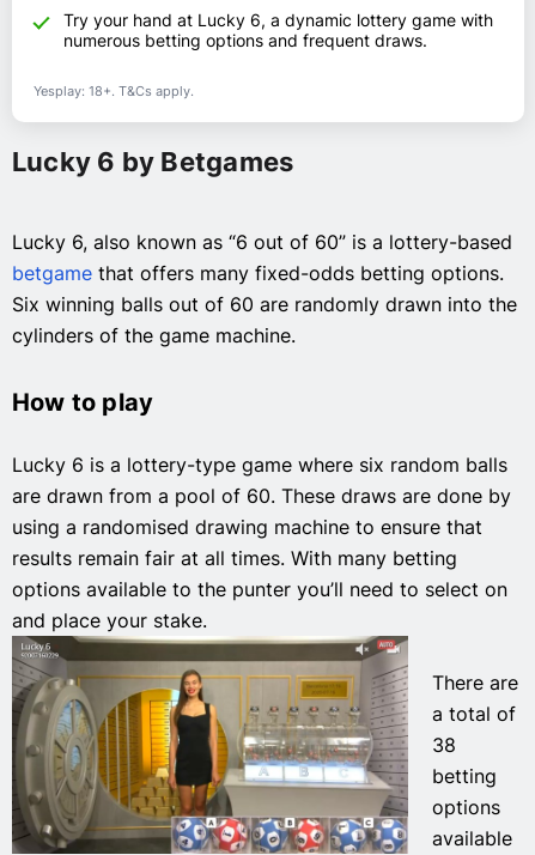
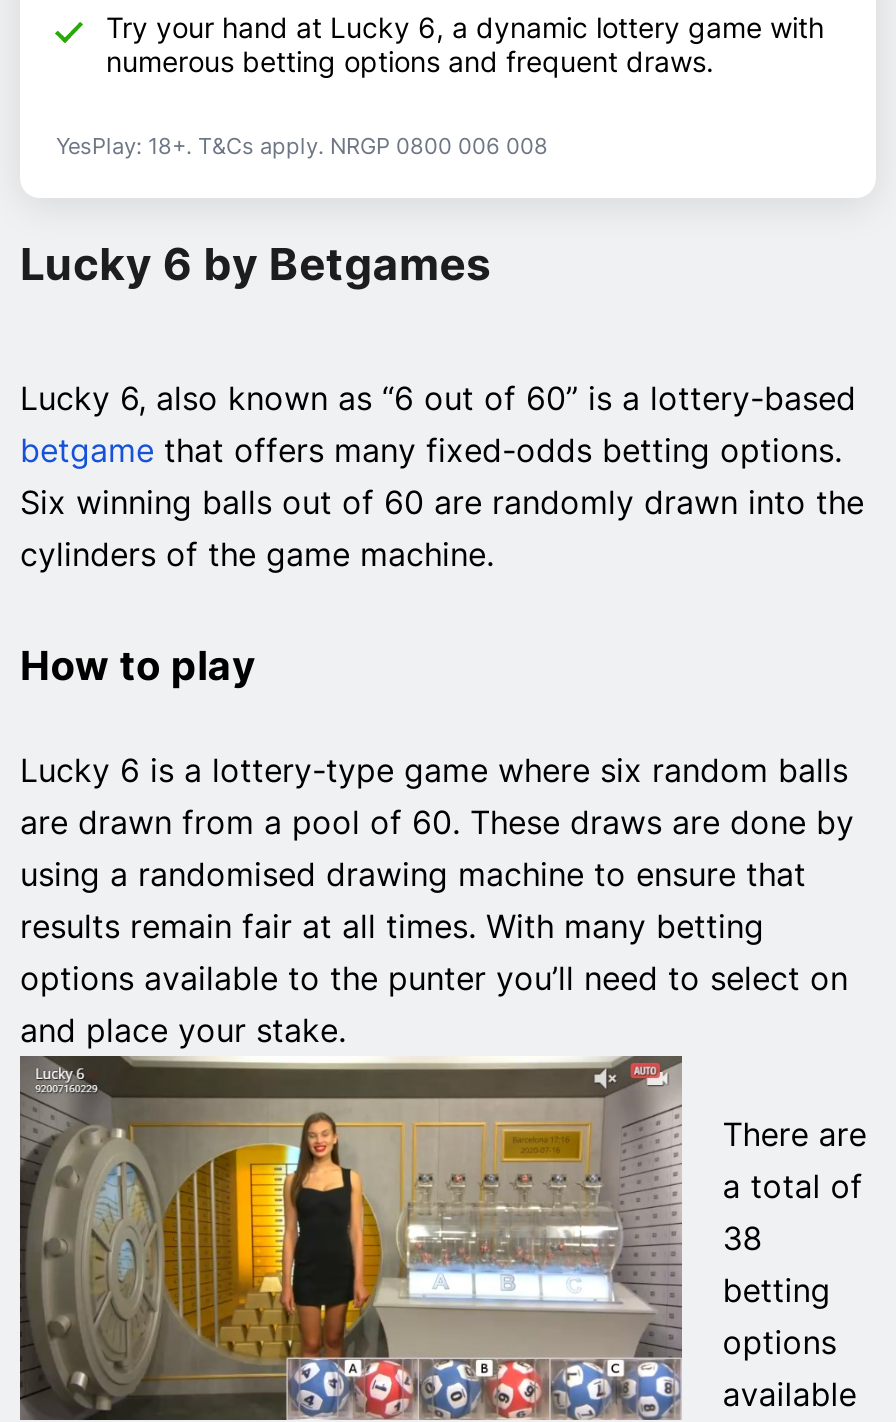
- Yesplay: 18+. T&Cs apply.
+ YesPlay: 18+. T&Cs apply. NRGP 0800 006 008
